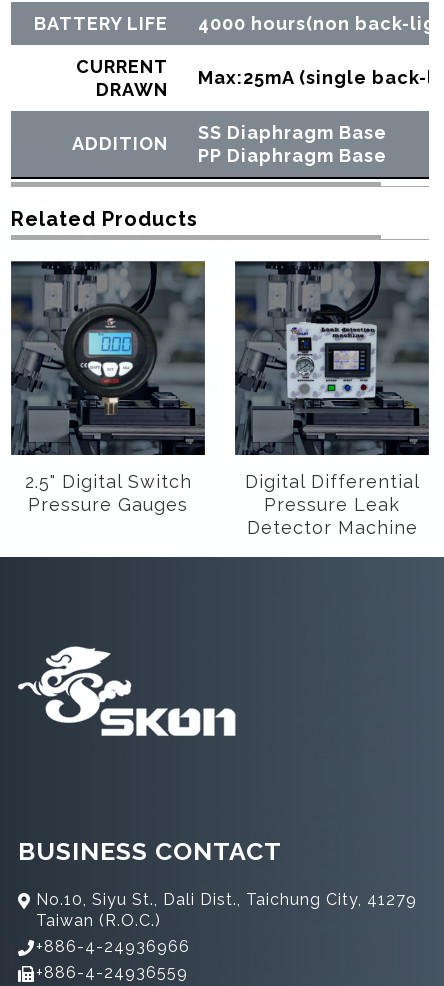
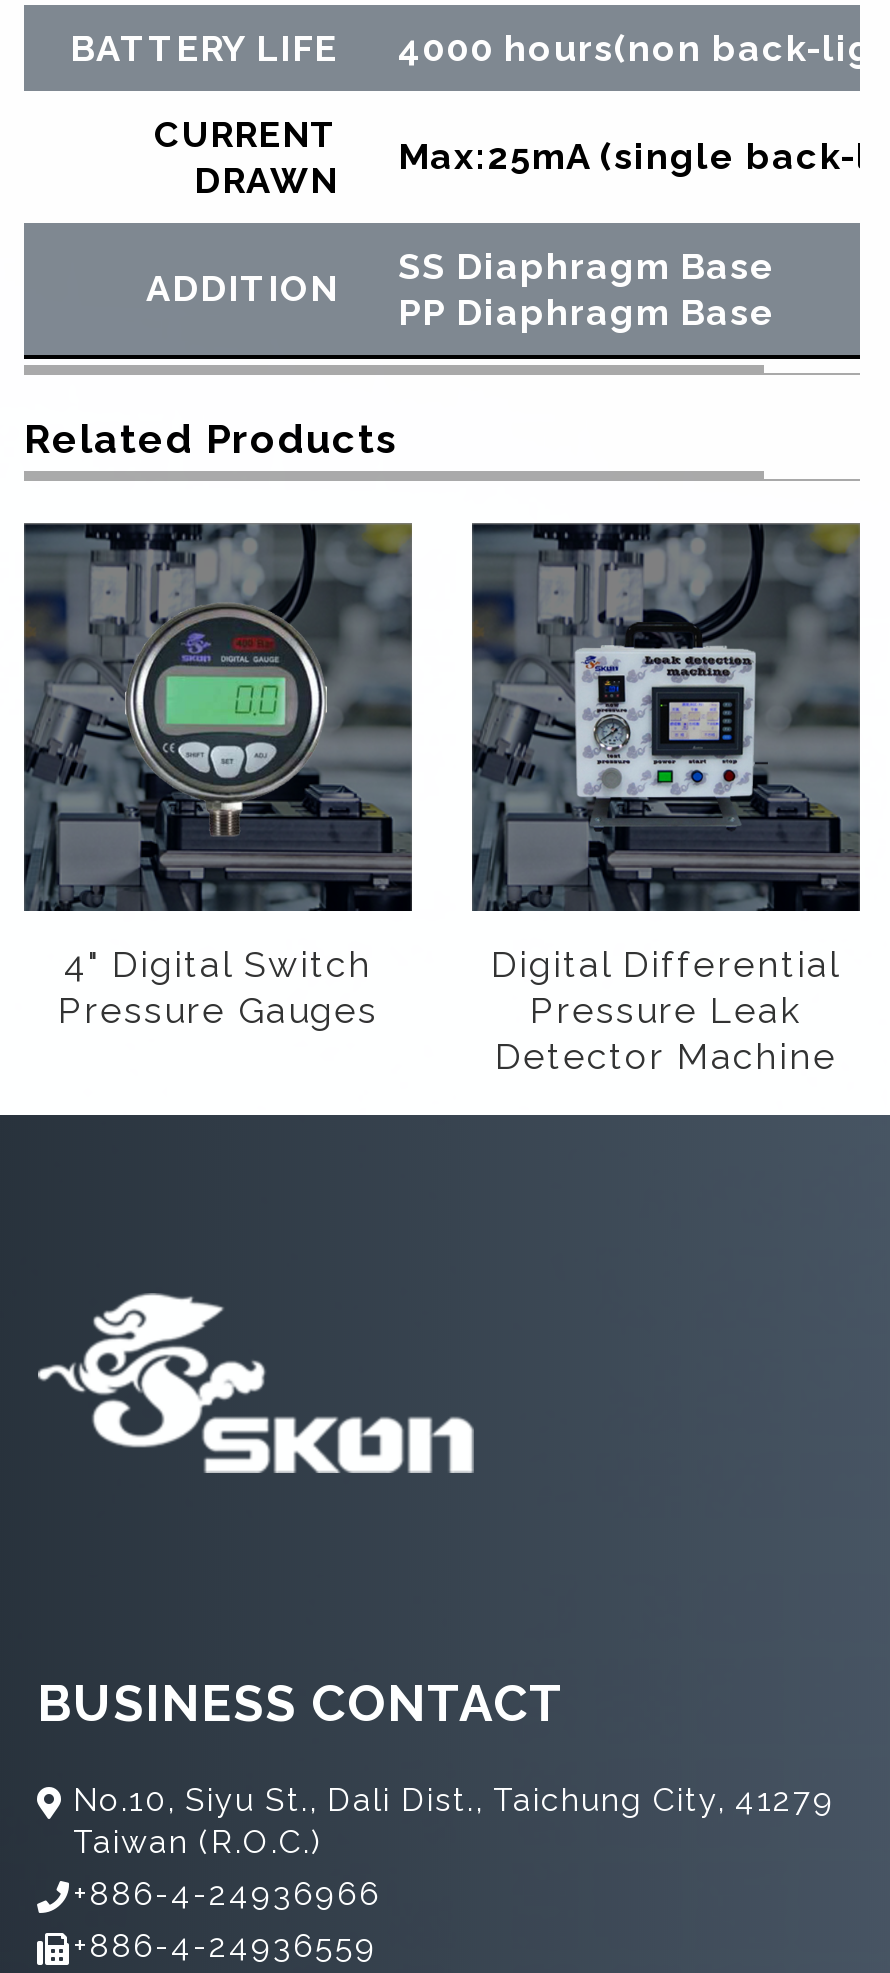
- [image]
+ [image]

- 2.5" Digital Switch
+ 4" Digital Switch
